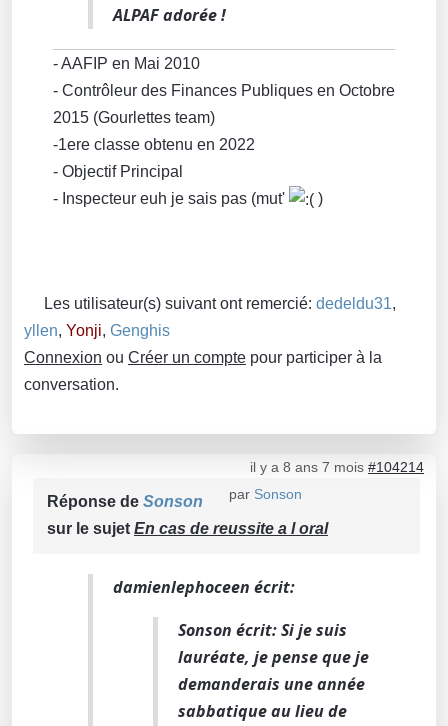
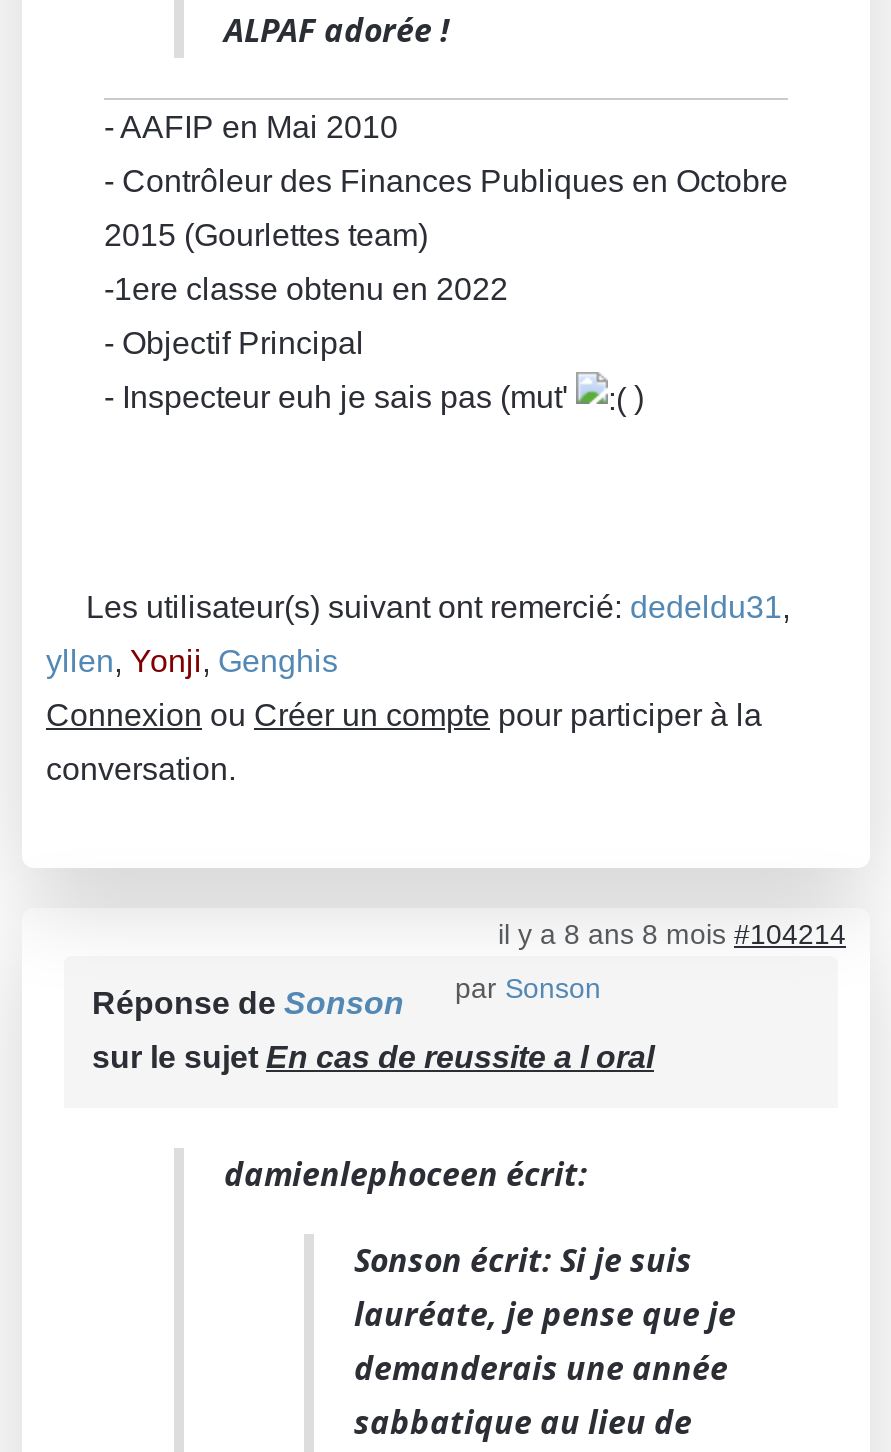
- il y a 8 ans 7 mois #104214
+ il y a 8 ans 8 mois #104214
